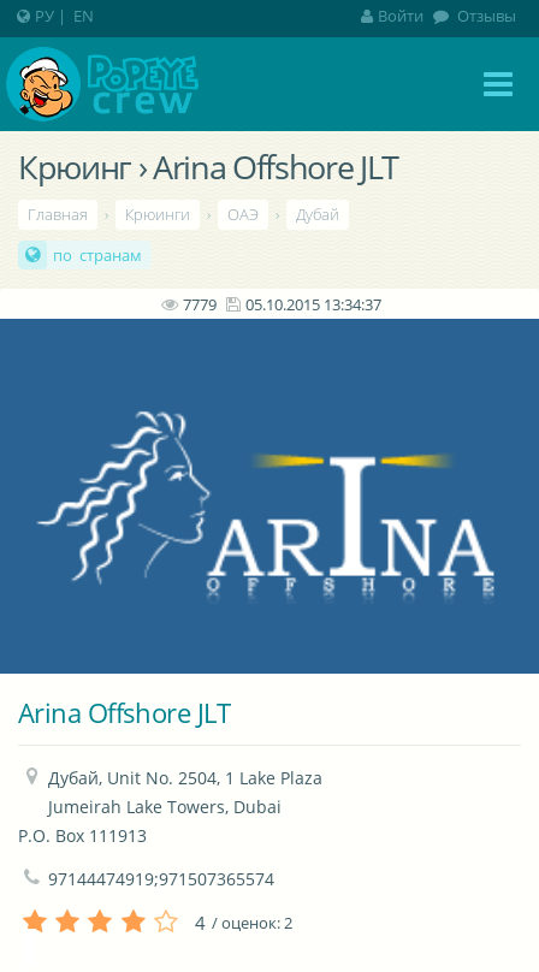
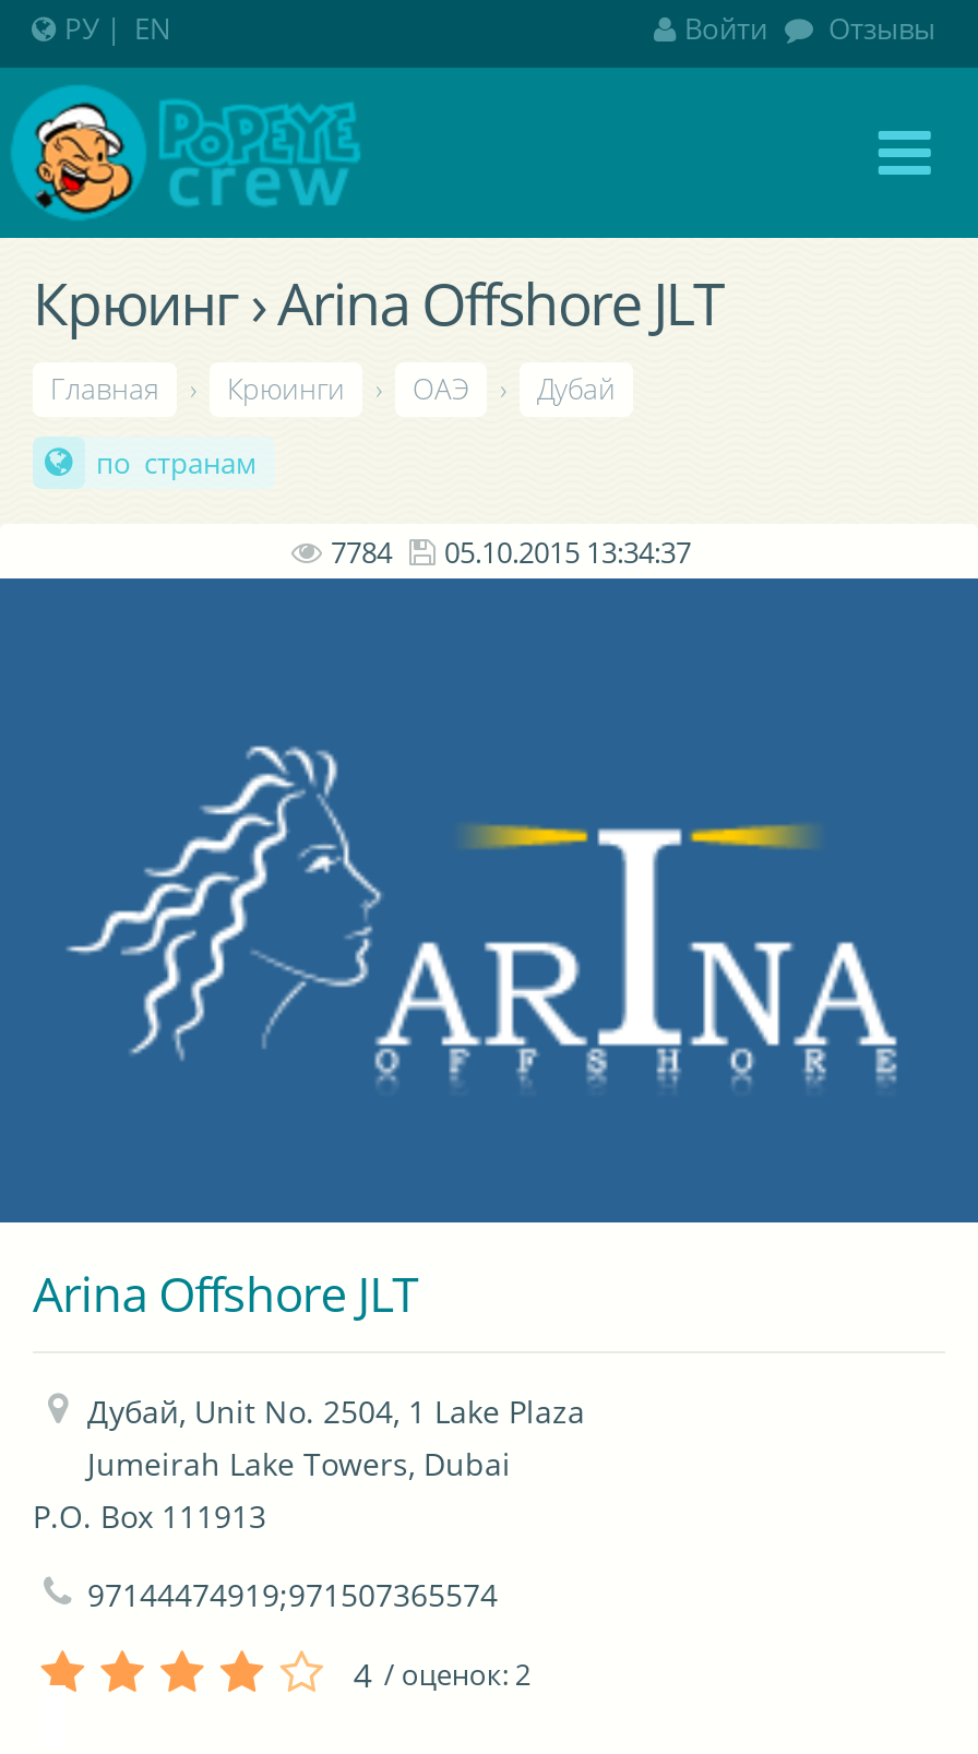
- 7779 05.10.2015 13:34:37
+ 7784 05.10.2015 13:34:37
